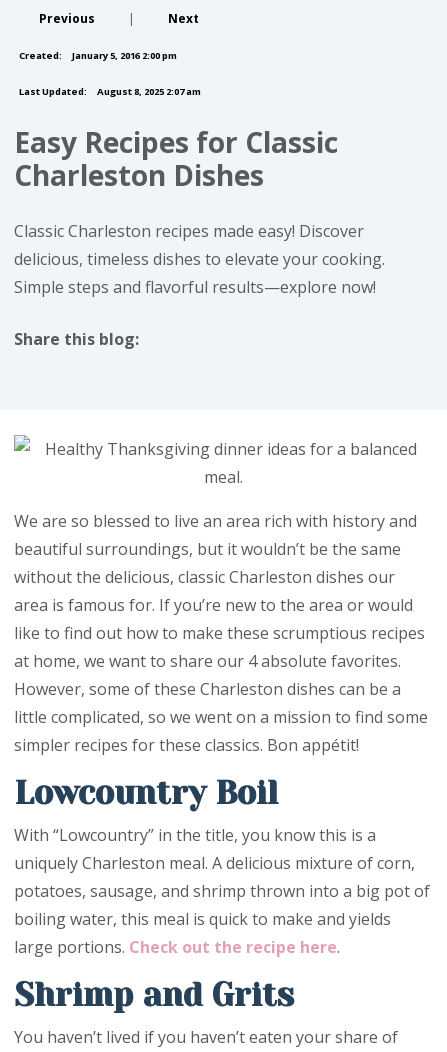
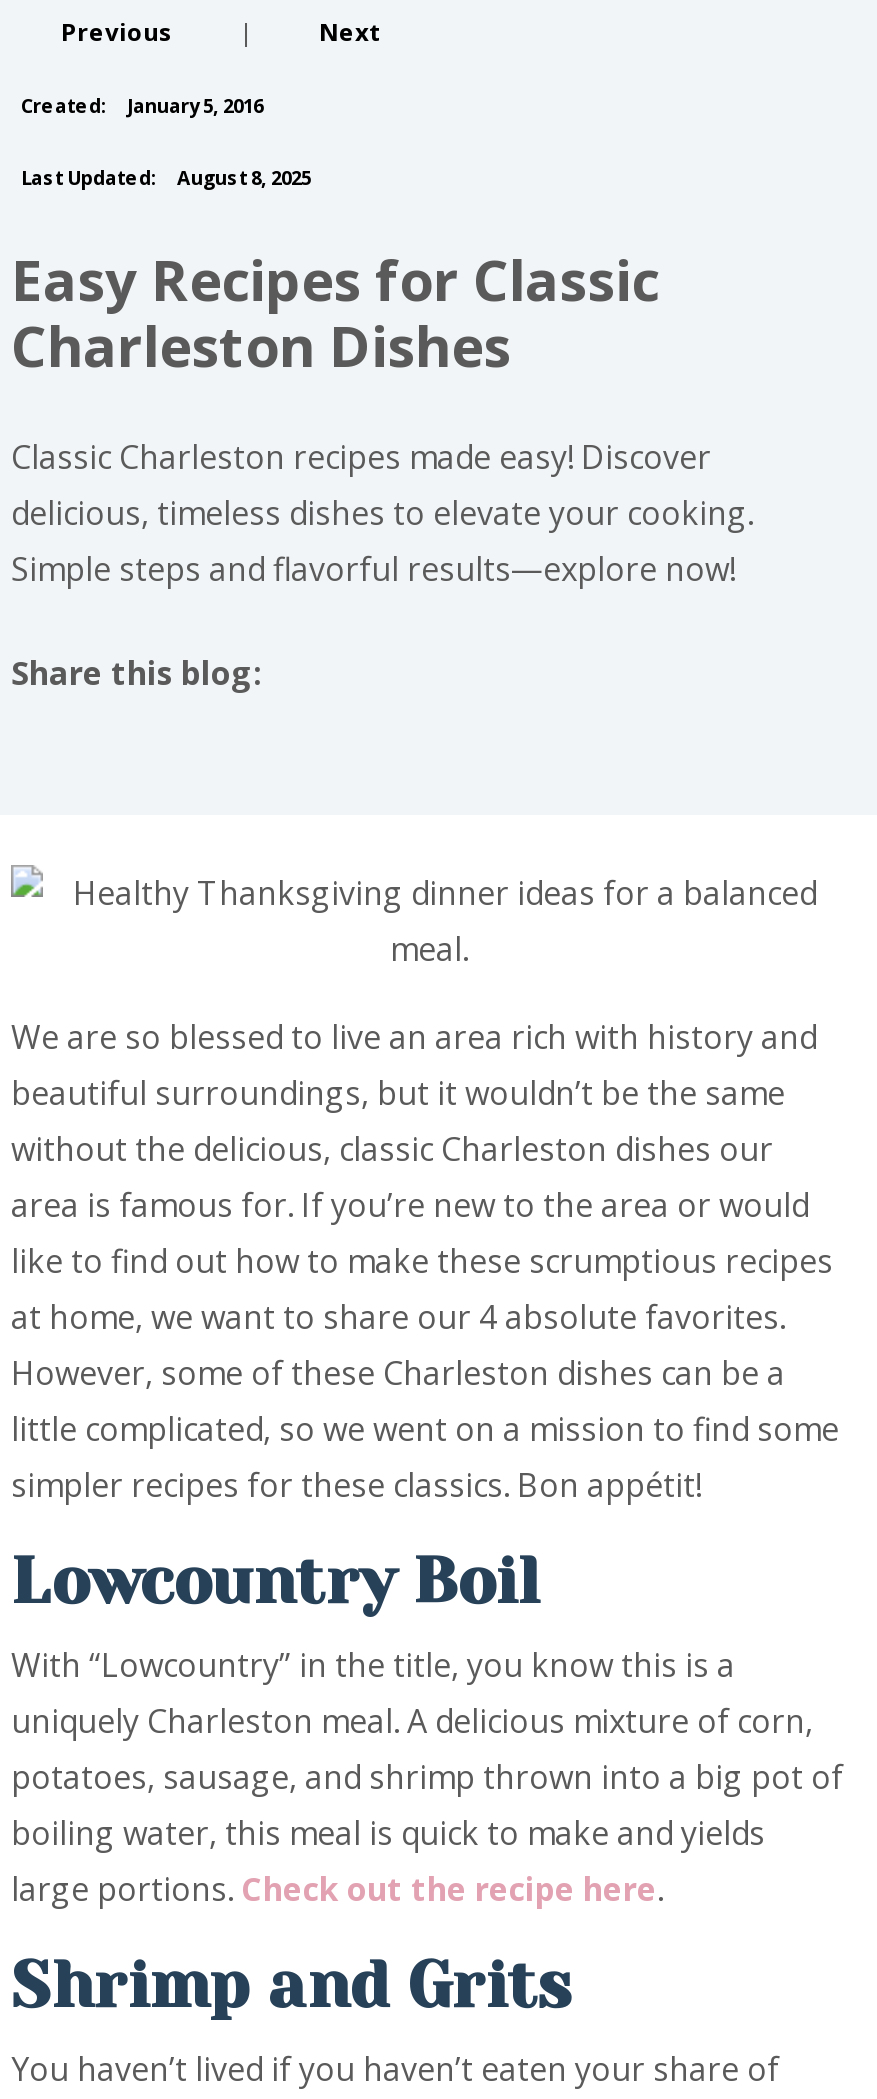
- Created: January 5, 2016 2:00 pm
+ Created: January 5, 2016

- Last Updated: August 8, 2025 2:07 am
+ Last Updated: August 8, 2025
